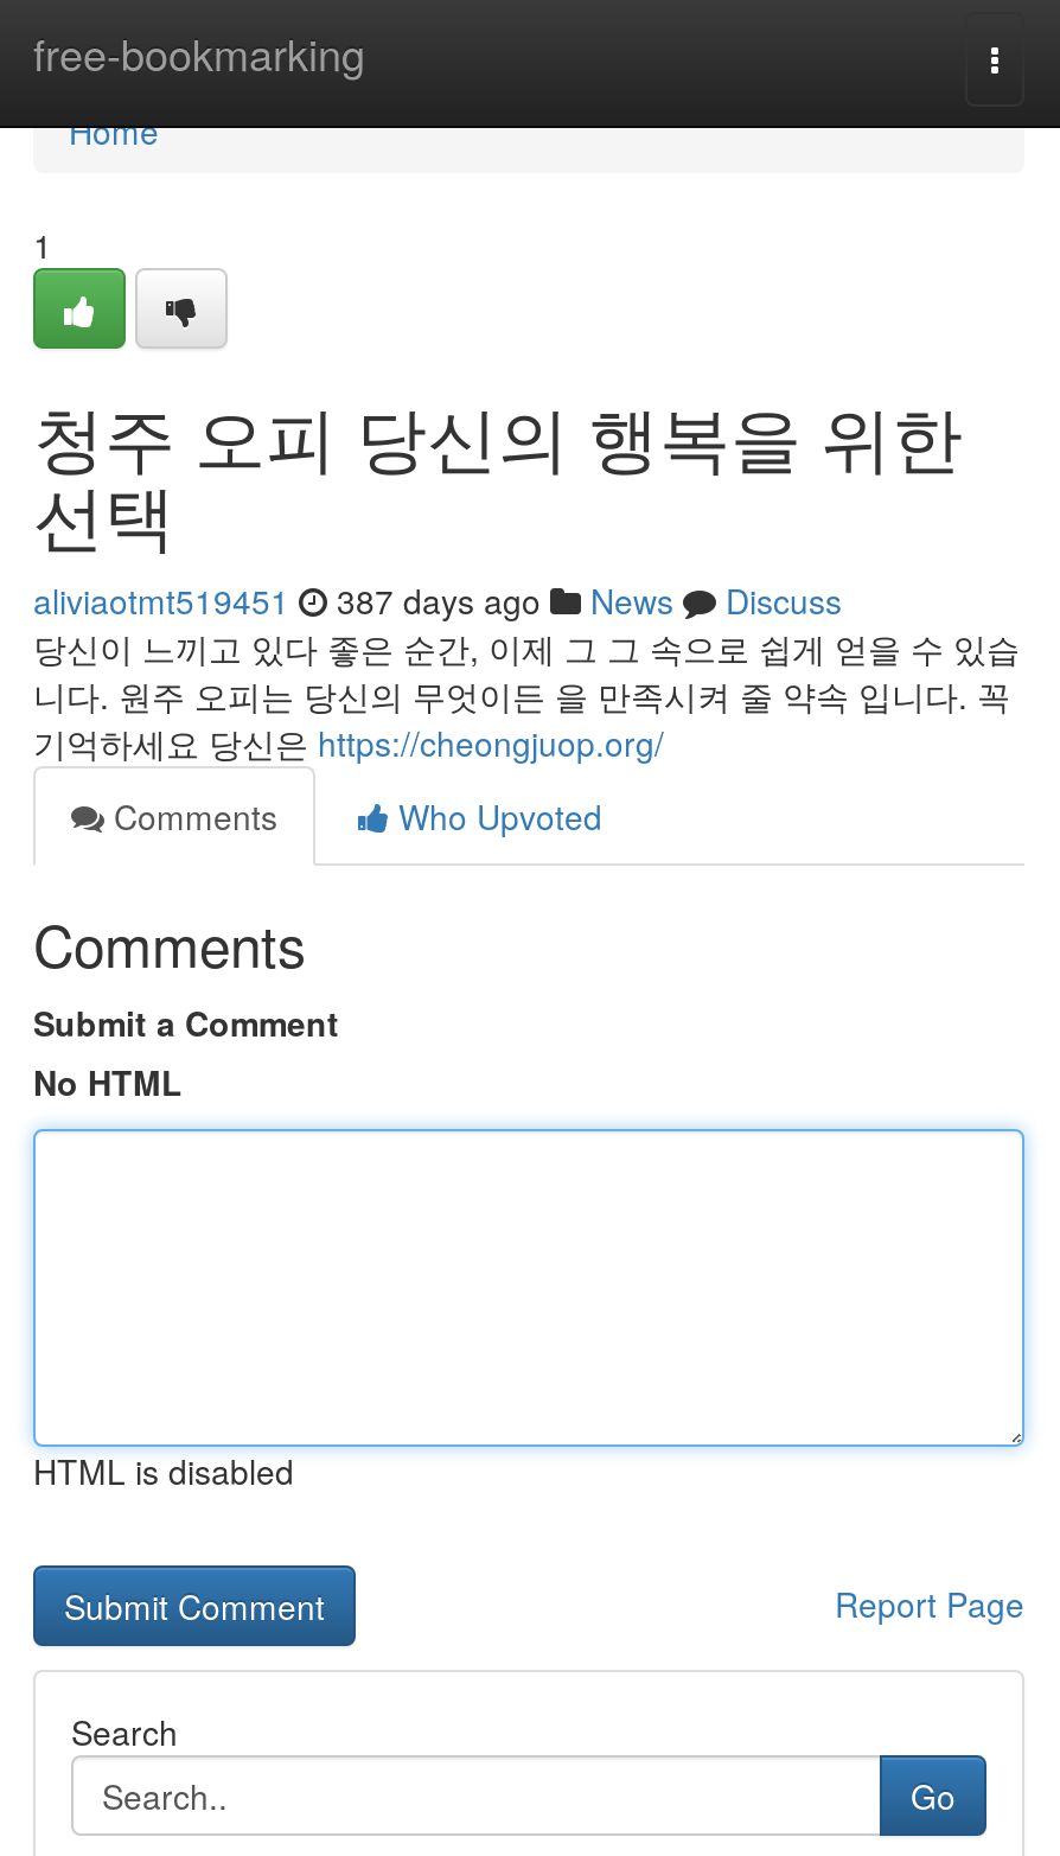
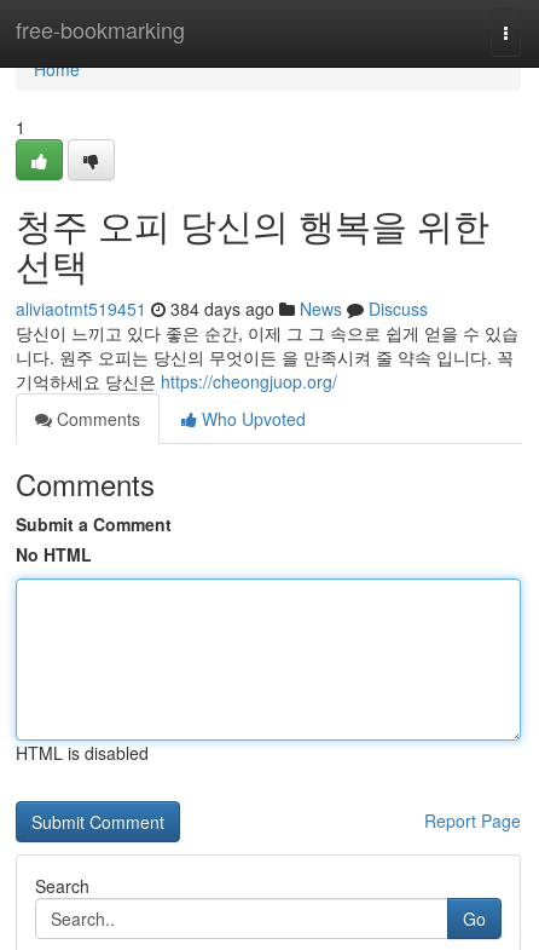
- aliviaotmt519451 387 days ago News Discuss
+ aliviaotmt519451 384 days ago News Discuss
